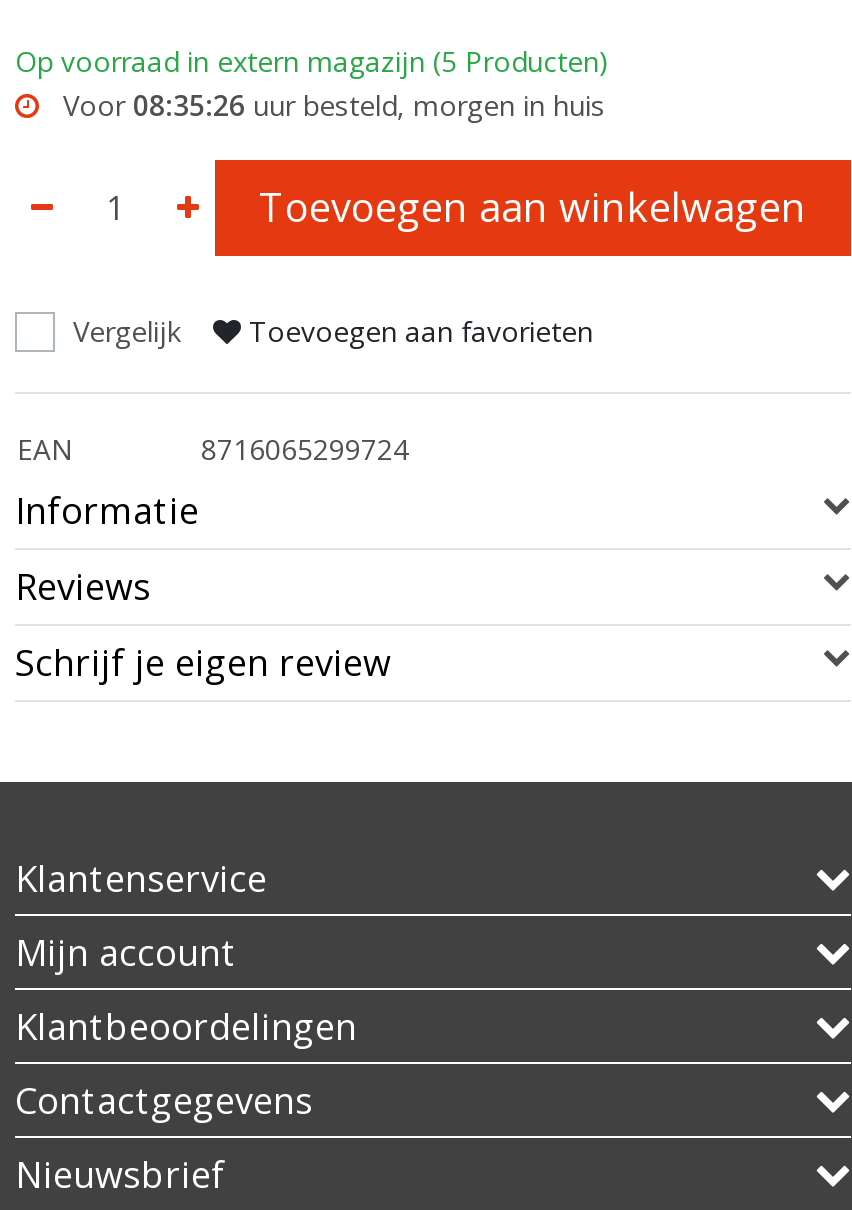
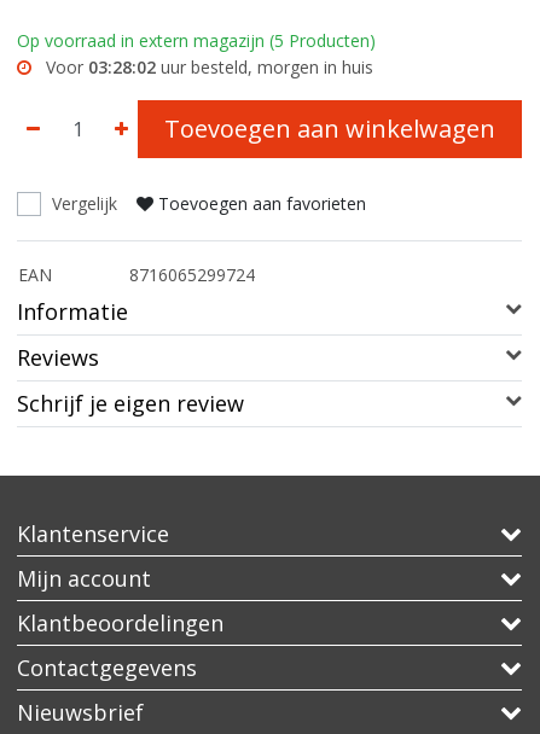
- Voor 08:35:26 uur besteld, morgen in huis
+ Voor 03:28:02 uur besteld, morgen in huis
